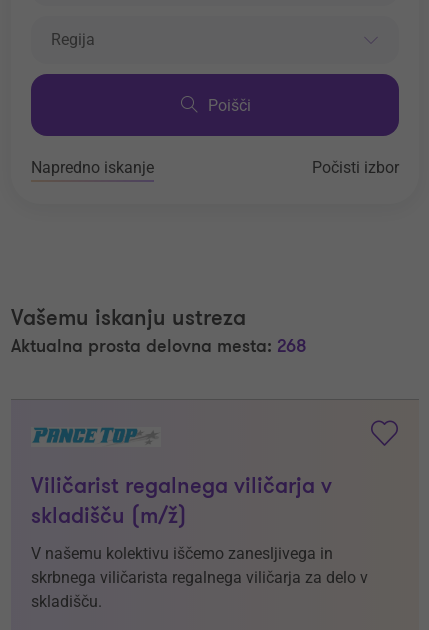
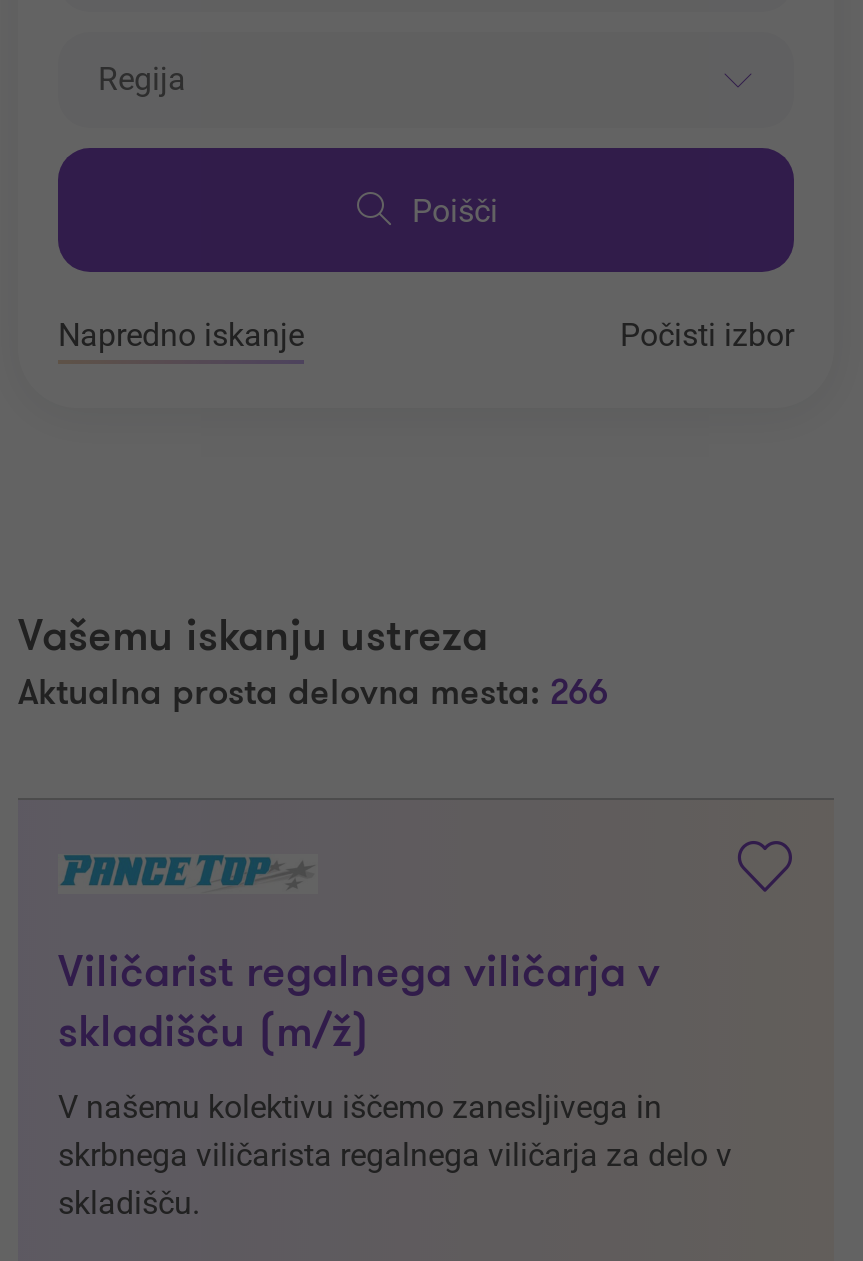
- Aktualna prosta delovna mesta: 268
+ Aktualna prosta delovna mesta: 266
